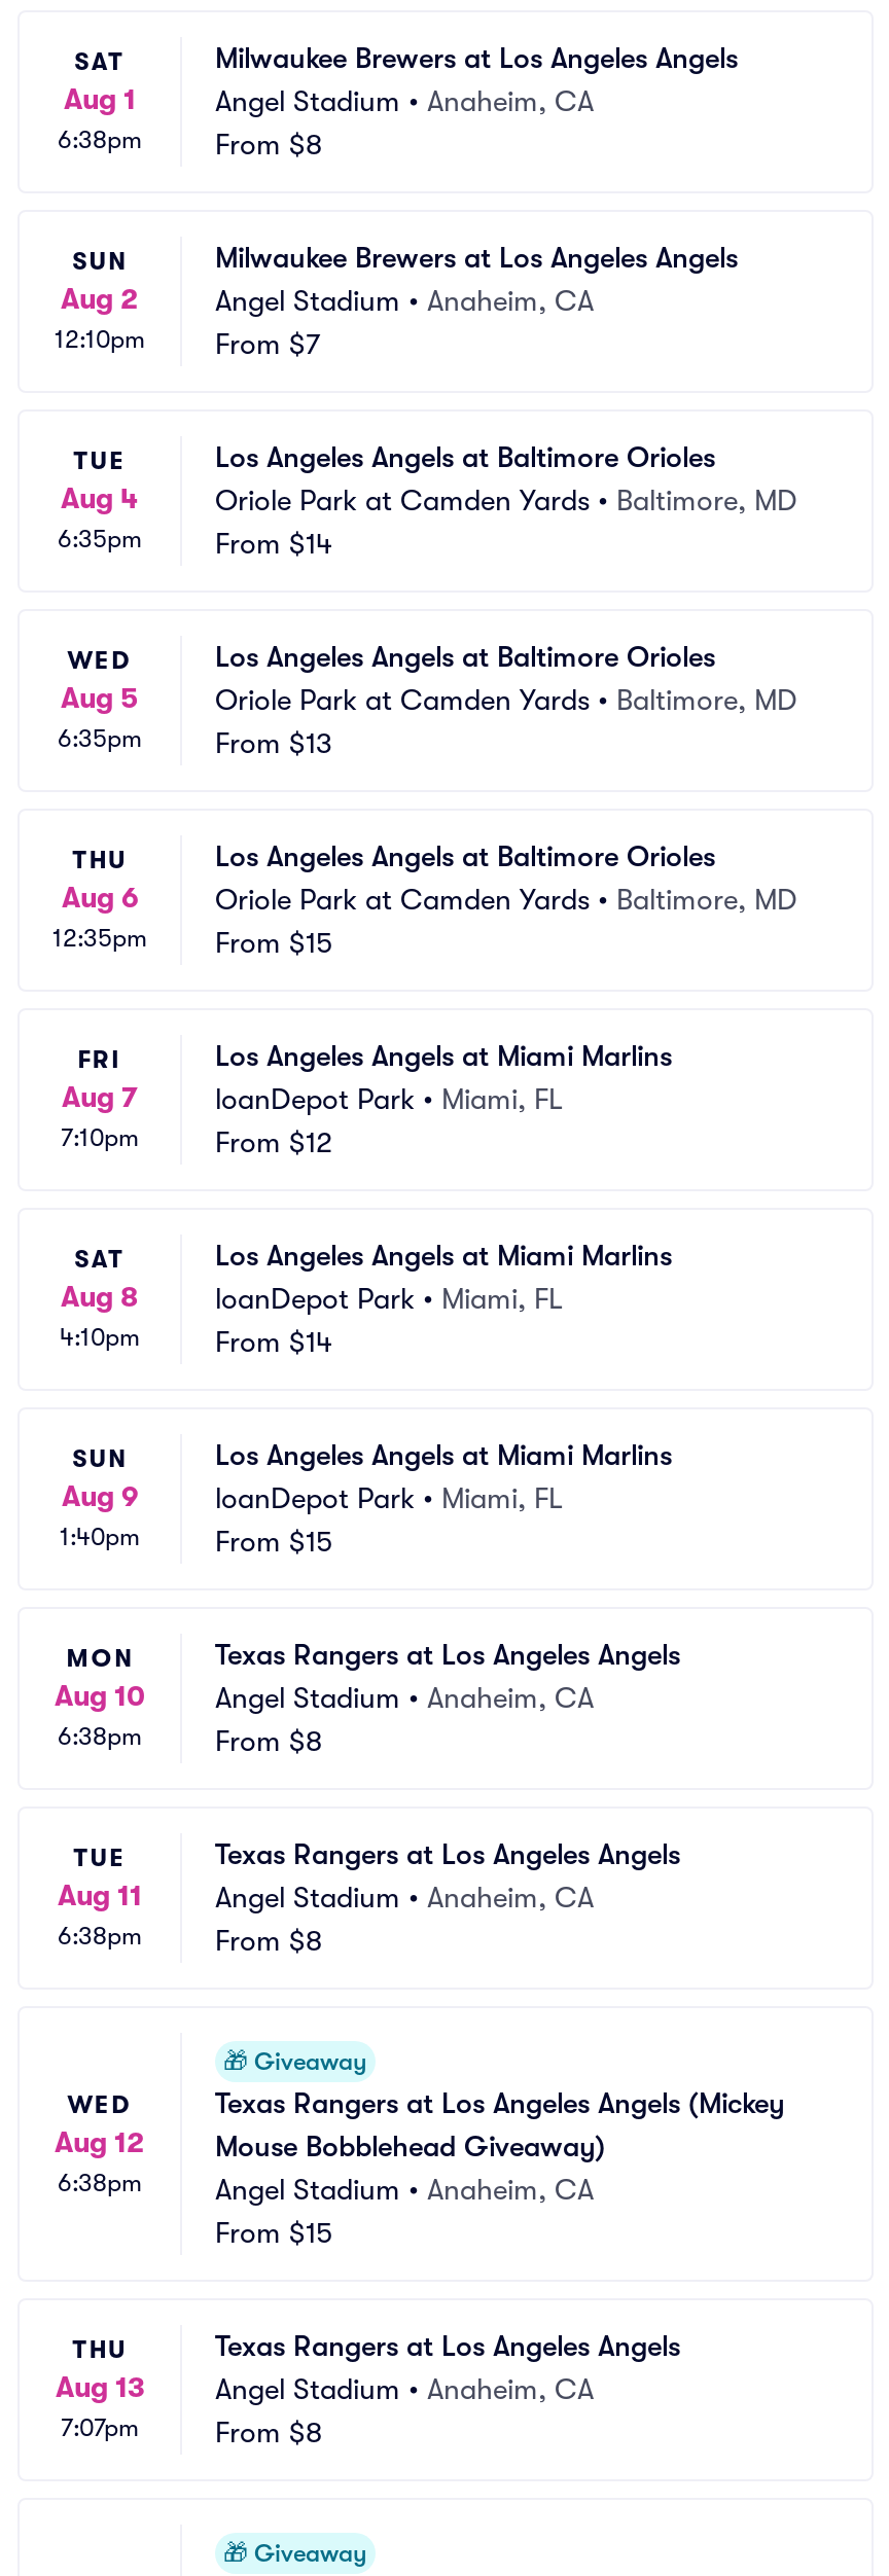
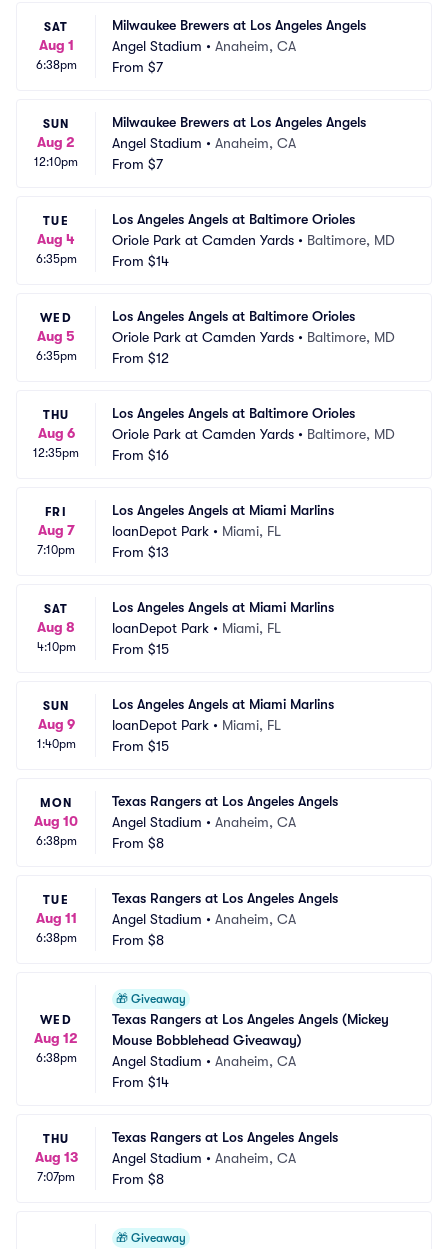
- From $8
+ From $7

- From $13
+ From $12

- From $15
+ From $16

- From $12
+ From $13

- From $14
+ From $15

- From $15
+ From $14
